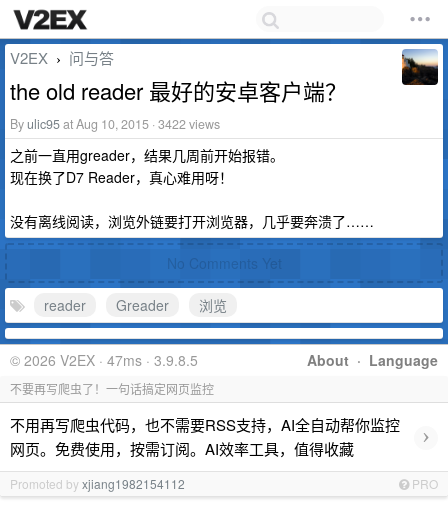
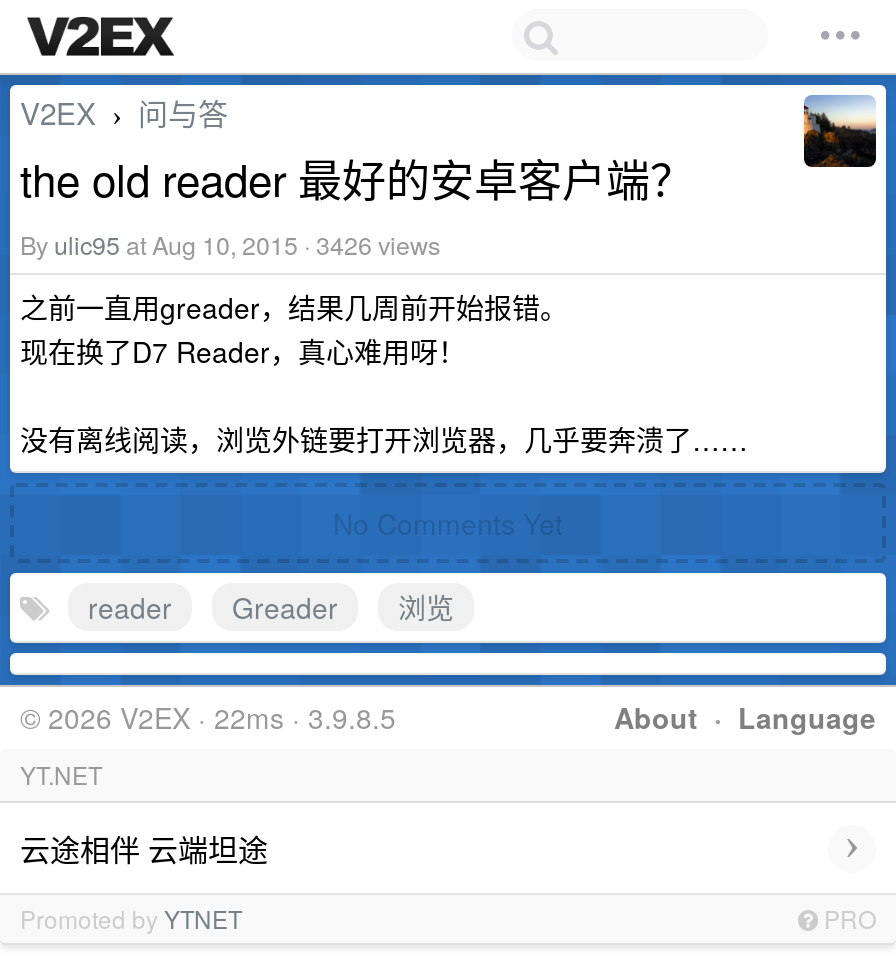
- By ulic95 at Aug 10, 2015 · 3422 views
+ By ulic95 at Aug 10, 2015 · 3426 views

- © 2026 V2EX · 47ms · 3.9.8.5
+ © 2026 V2EX · 22ms · 3.9.8.5

- 不要再写爬虫了！一句话搞定网页监控
+ YT.NET

- 不用再写爬虫代码，也不需要RSS支持，AI全自动帮你监控
- 网页。免费使用，按需订阅。AI效率工具，值得收藏
+ 云途相伴 云端坦途

- Promoted by xjiang1982154112
+ Promoted by YTNET
